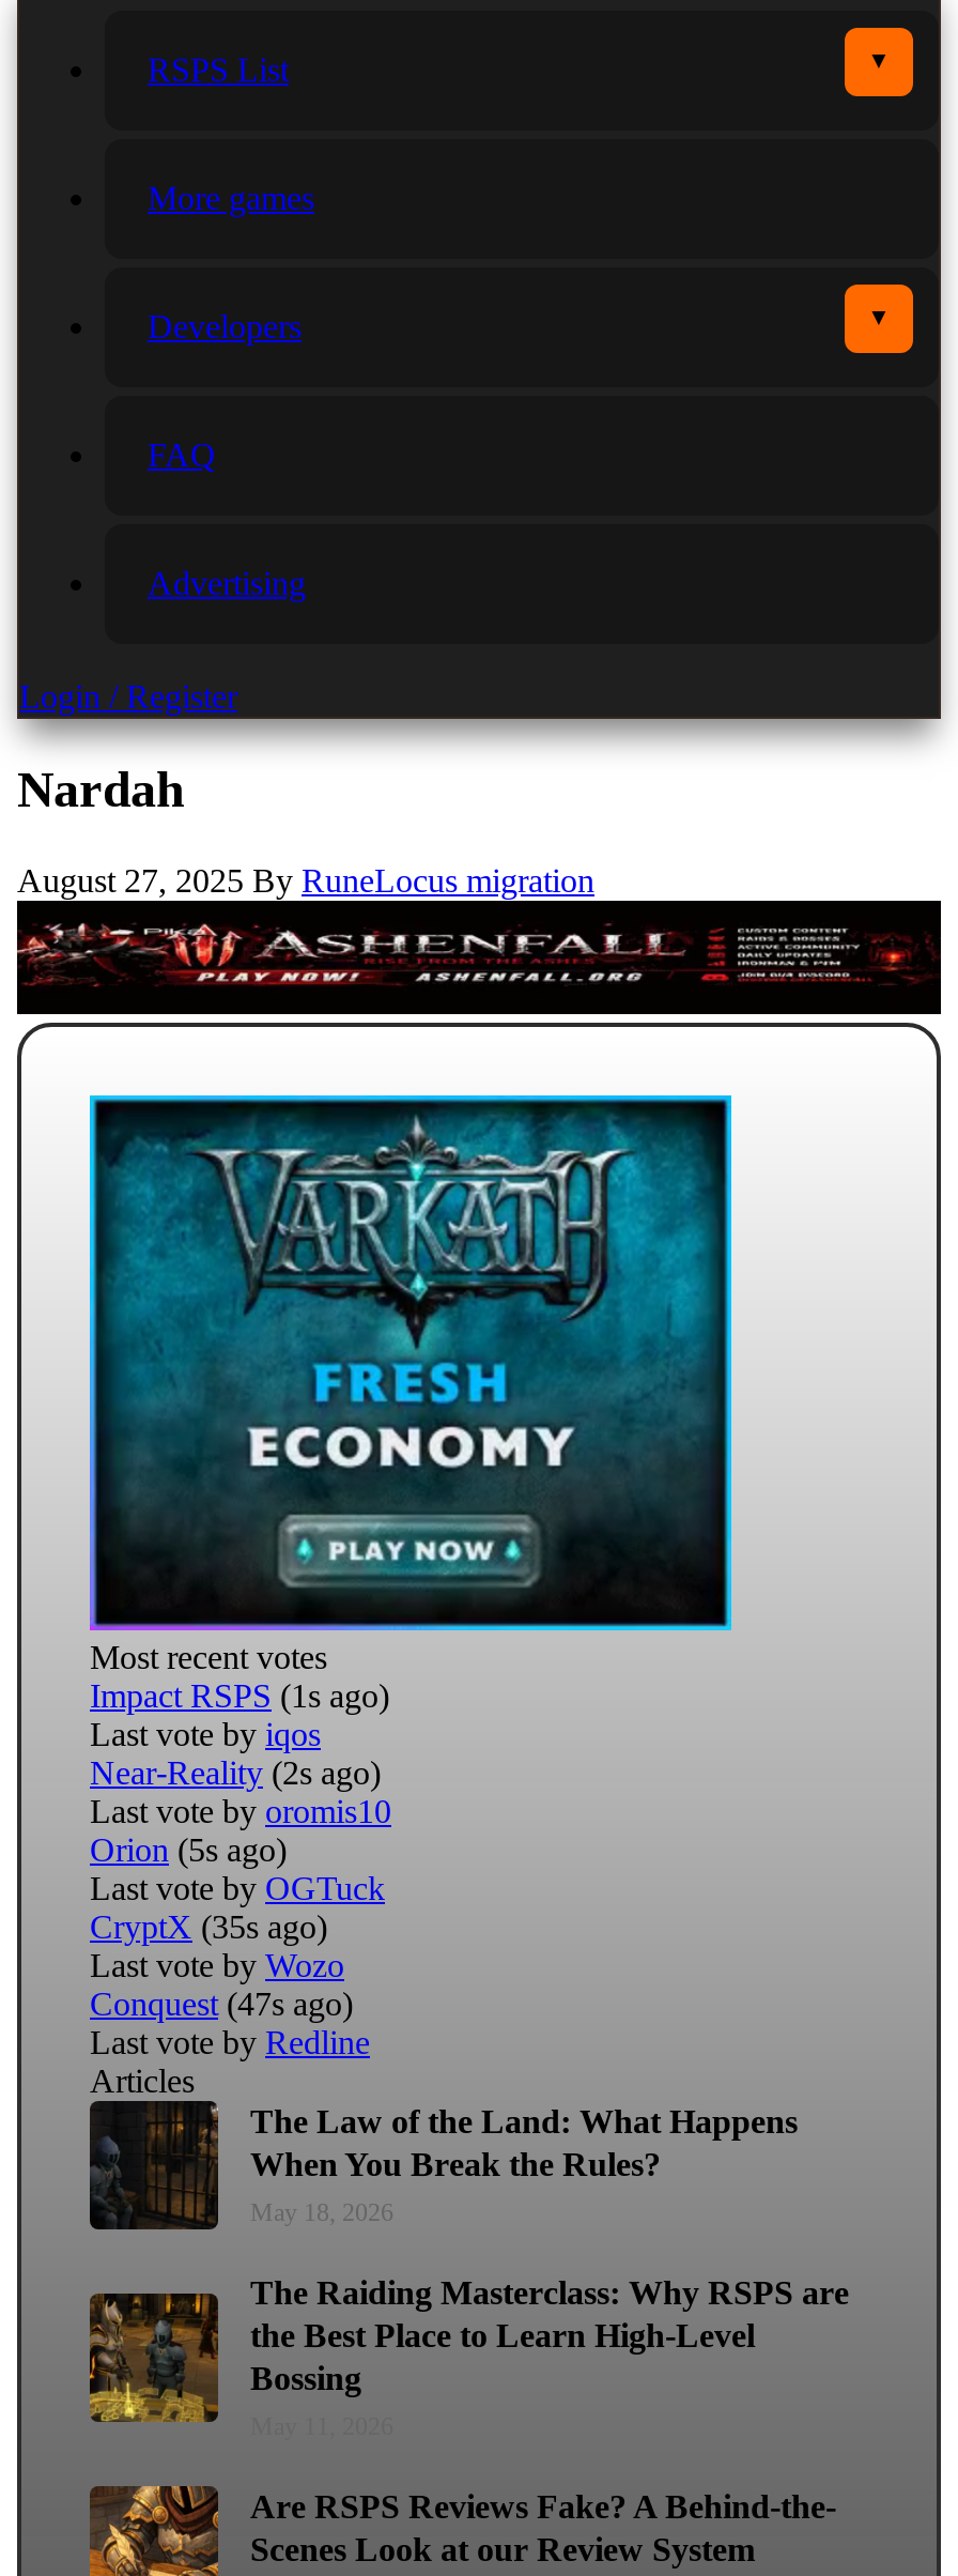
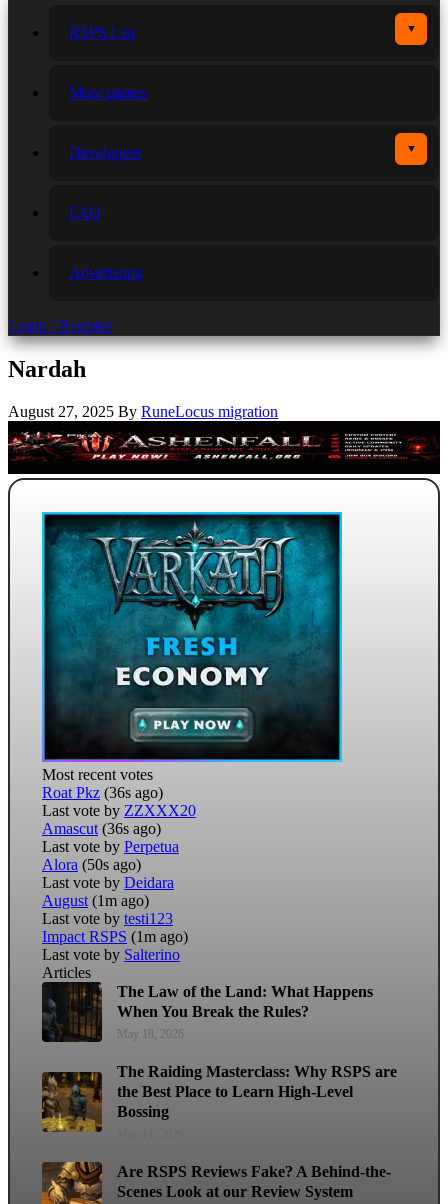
- Impact RSPS (1s ago)
- Last vote by iqos
- Near-Reality (2s ago)
- Last vote by oromis10
- Orion (5s ago)
- Last vote by OGTuck
- CryptX (35s ago)
- Last vote by Wozo
- Conquest (47s ago)
- Last vote by Redline
+ Roat Pkz (36s ago)
+ Last vote by ZZXXX20
+ Amascut (36s ago)
+ Last vote by Perpetua
+ Alora (50s ago)
+ Last vote by Deidara
+ August (1m ago)
+ Last vote by testi123
+ Impact RSPS (1m ago)
+ Last vote by Salterino
